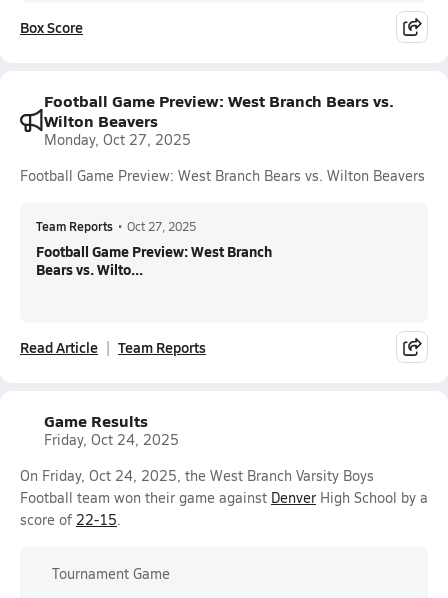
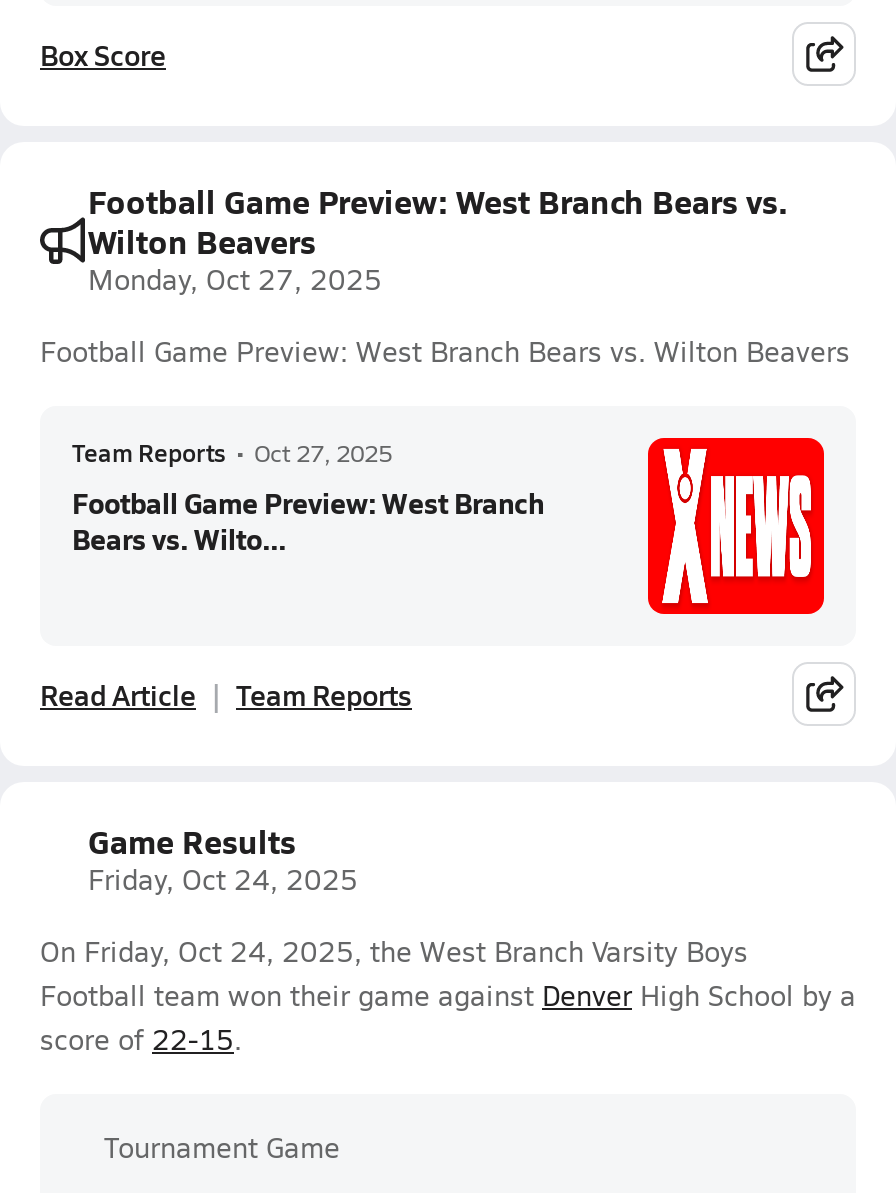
+ [image]
